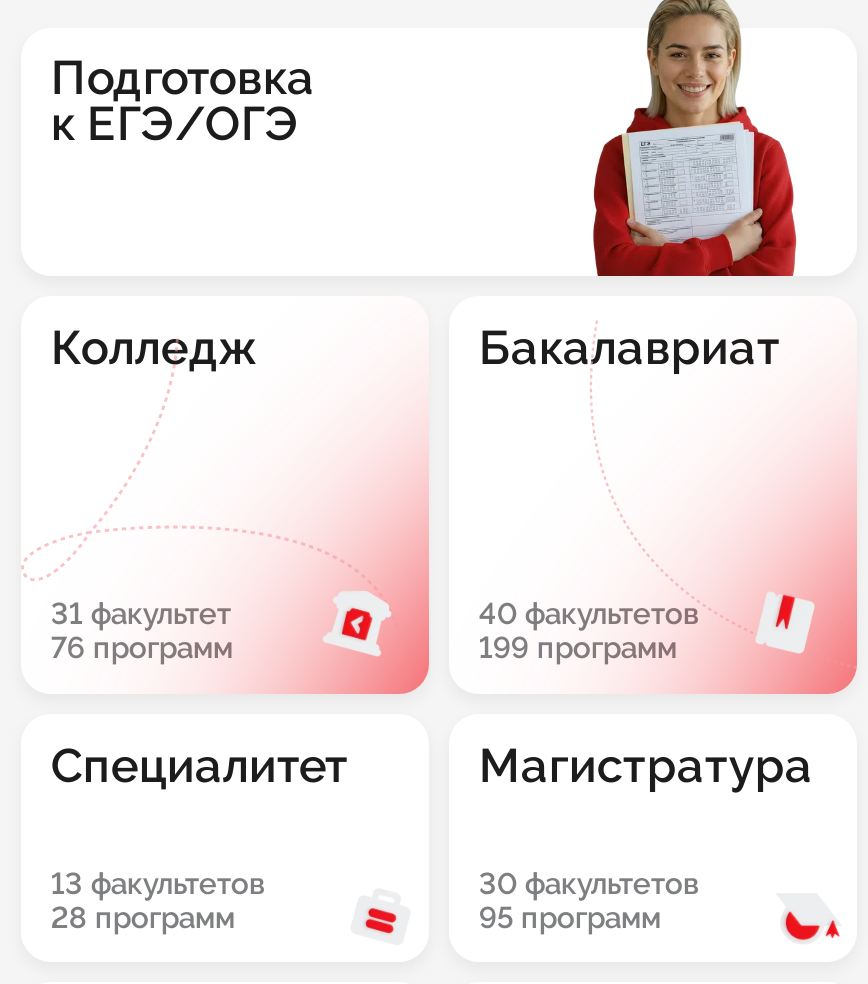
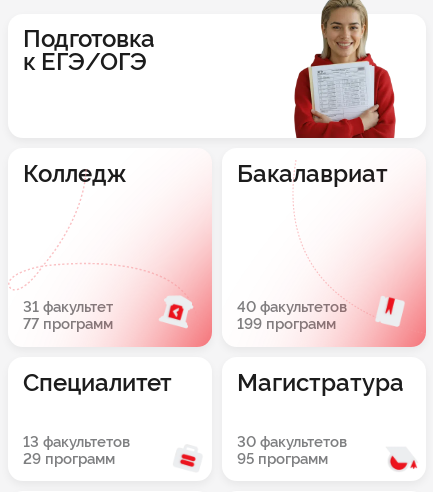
- 76 программ
+ 77 программ

- 28 программ
+ 29 программ
